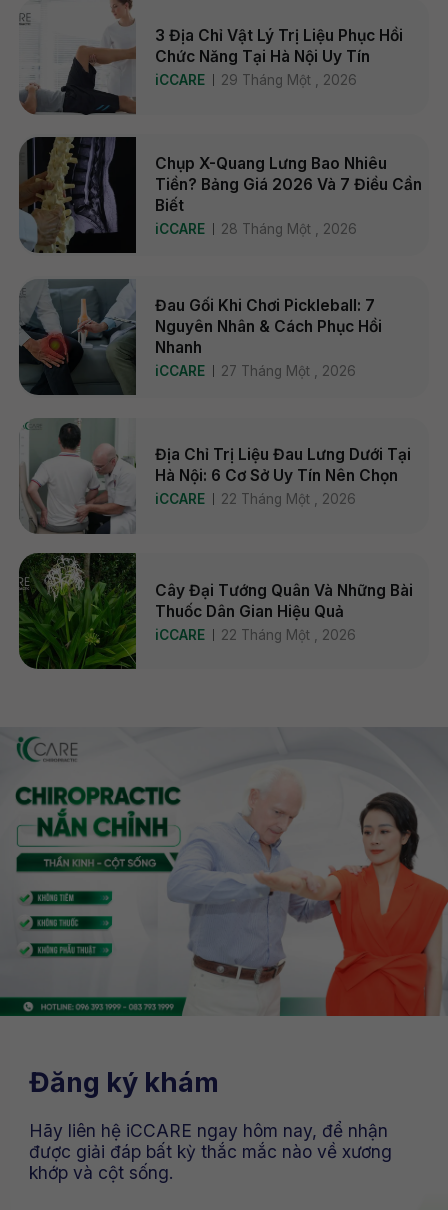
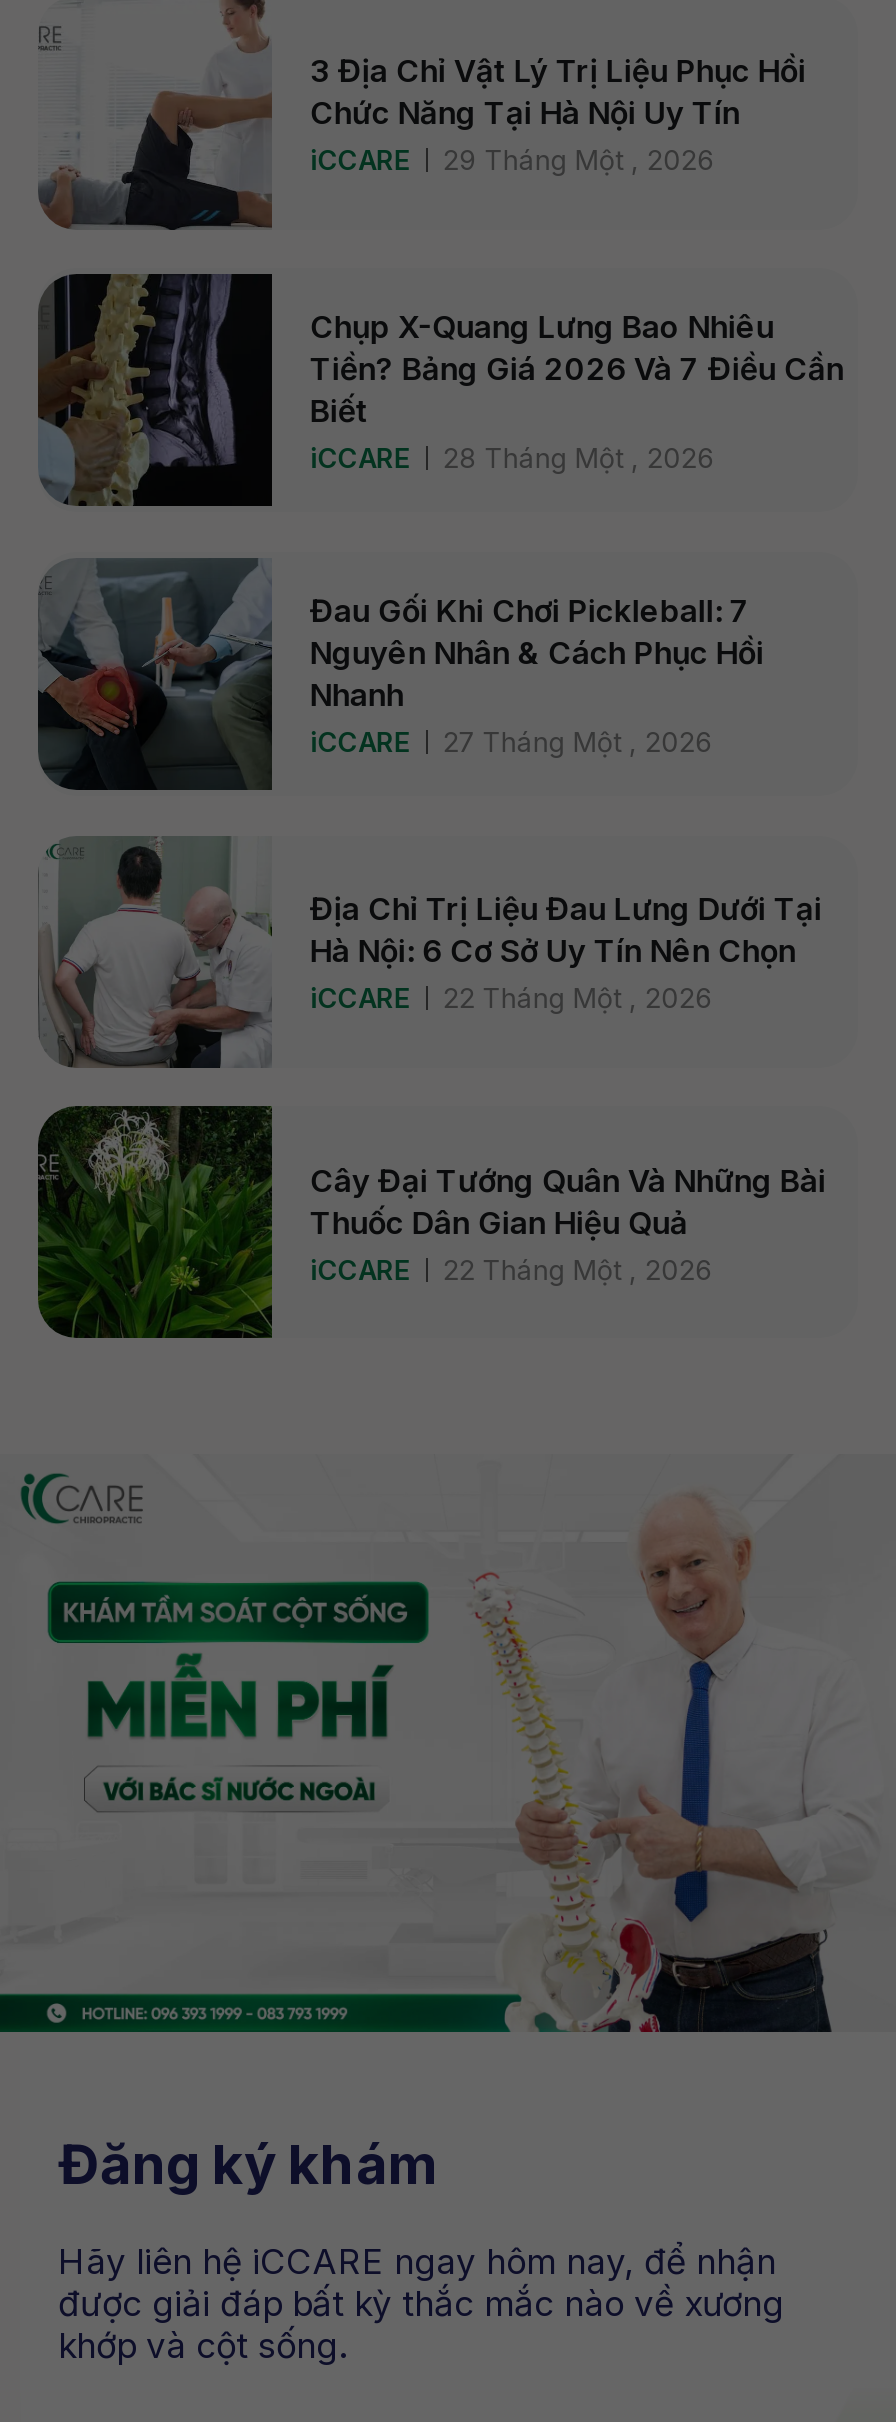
- [image]
+ [image]
